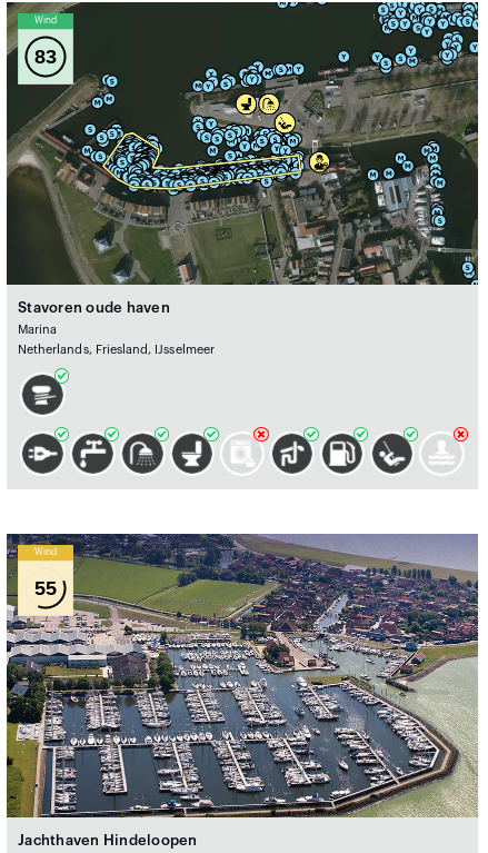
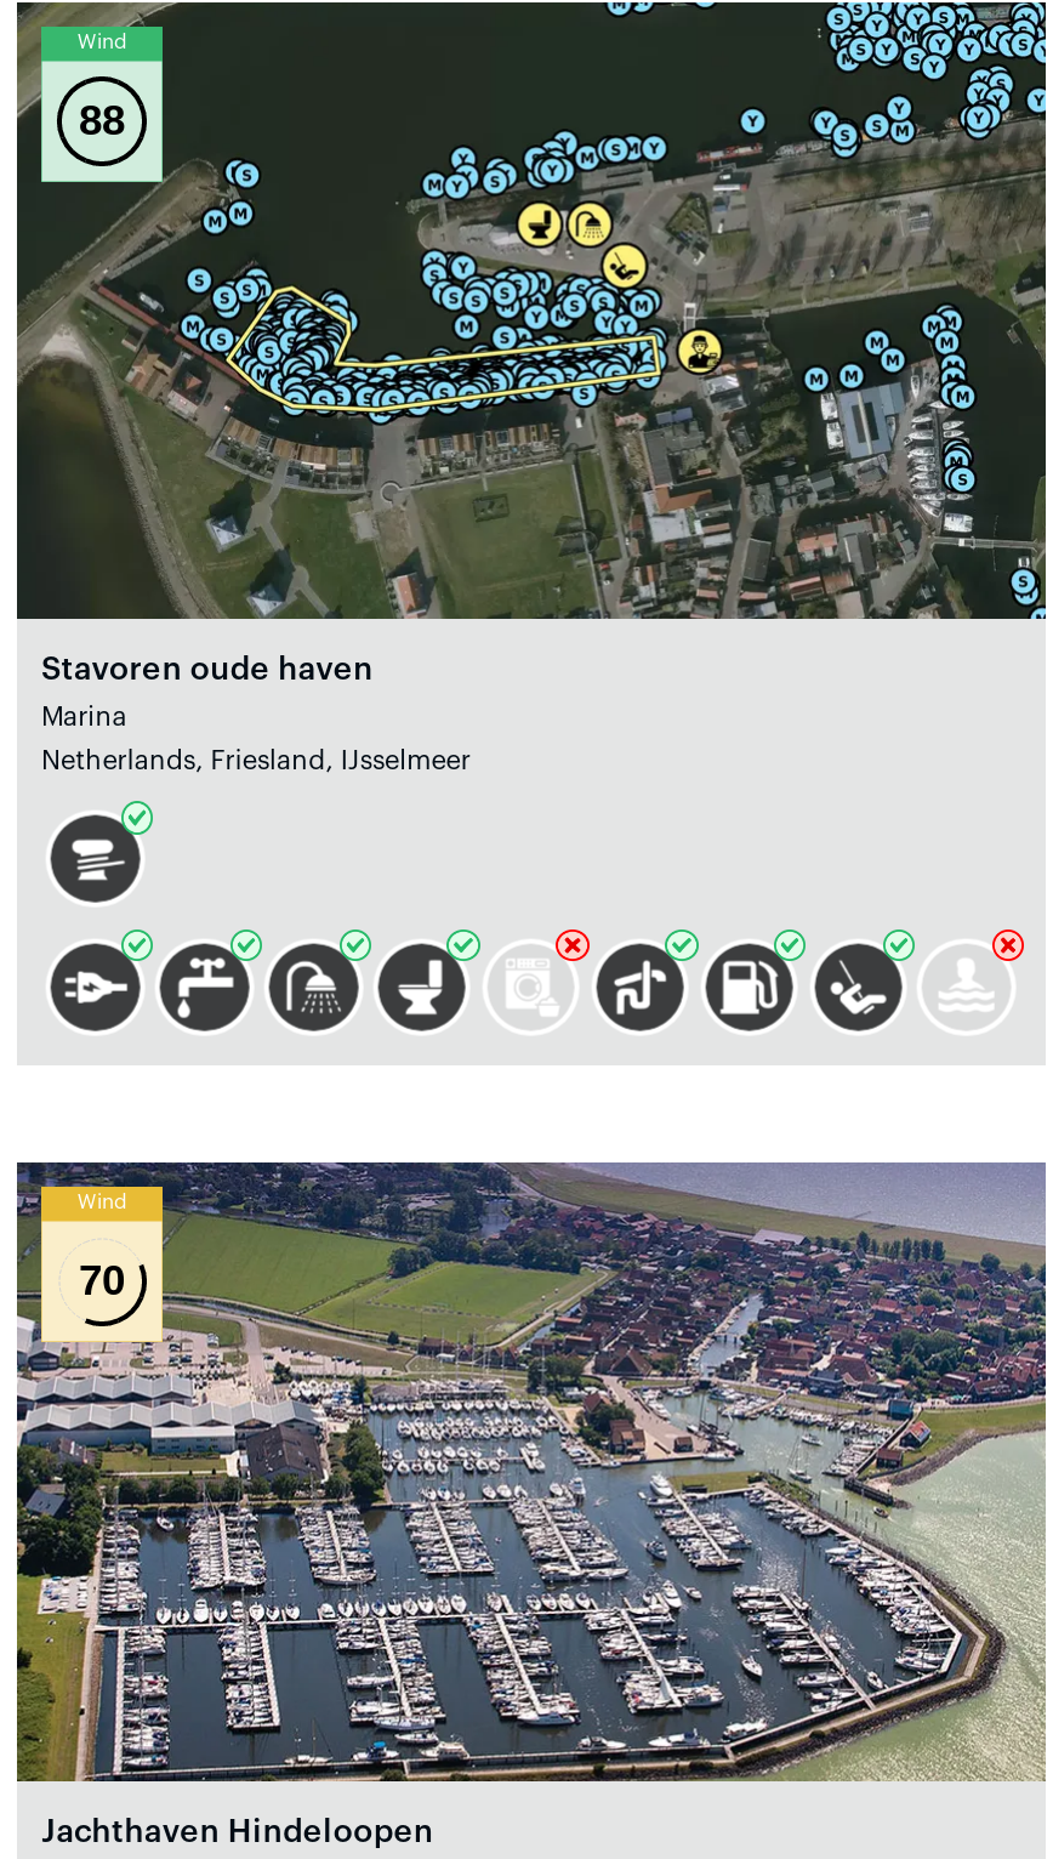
- 83
+ 88

- 55
+ 70
